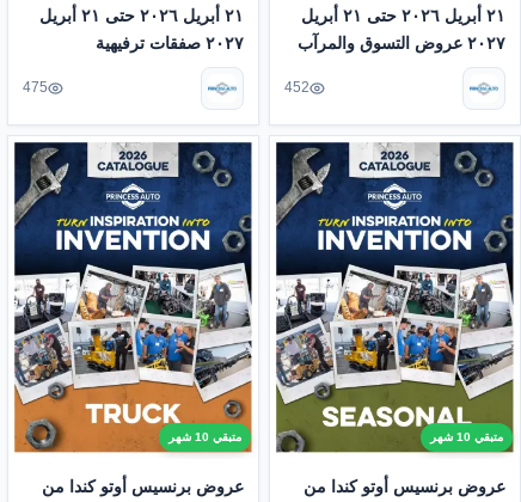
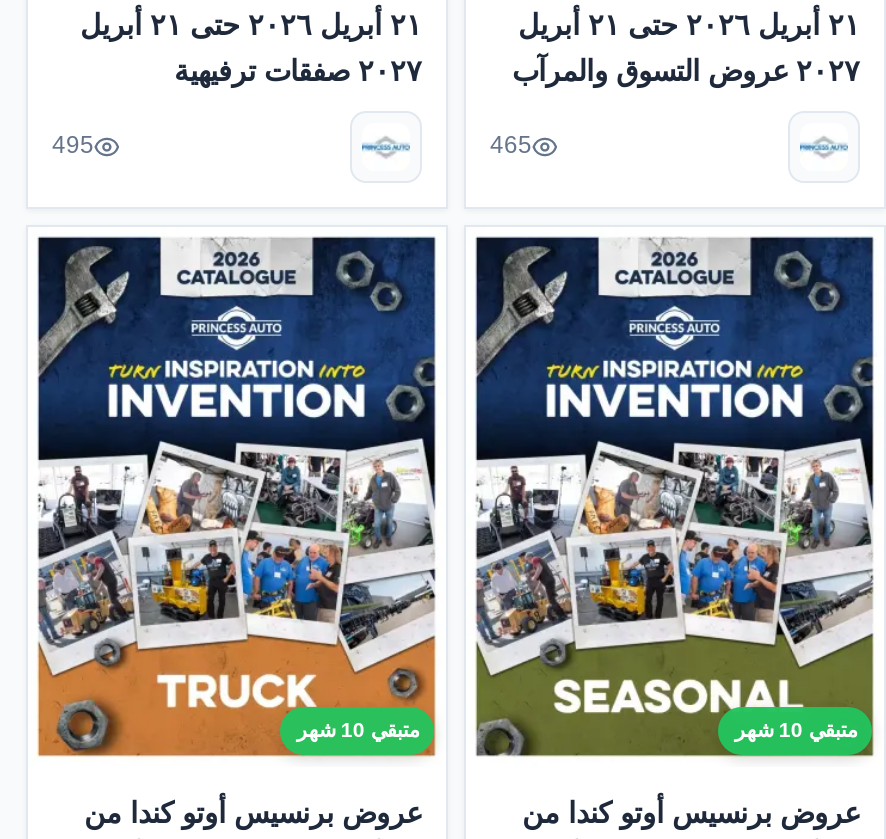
- 475
+ 495

- 452
+ 465
